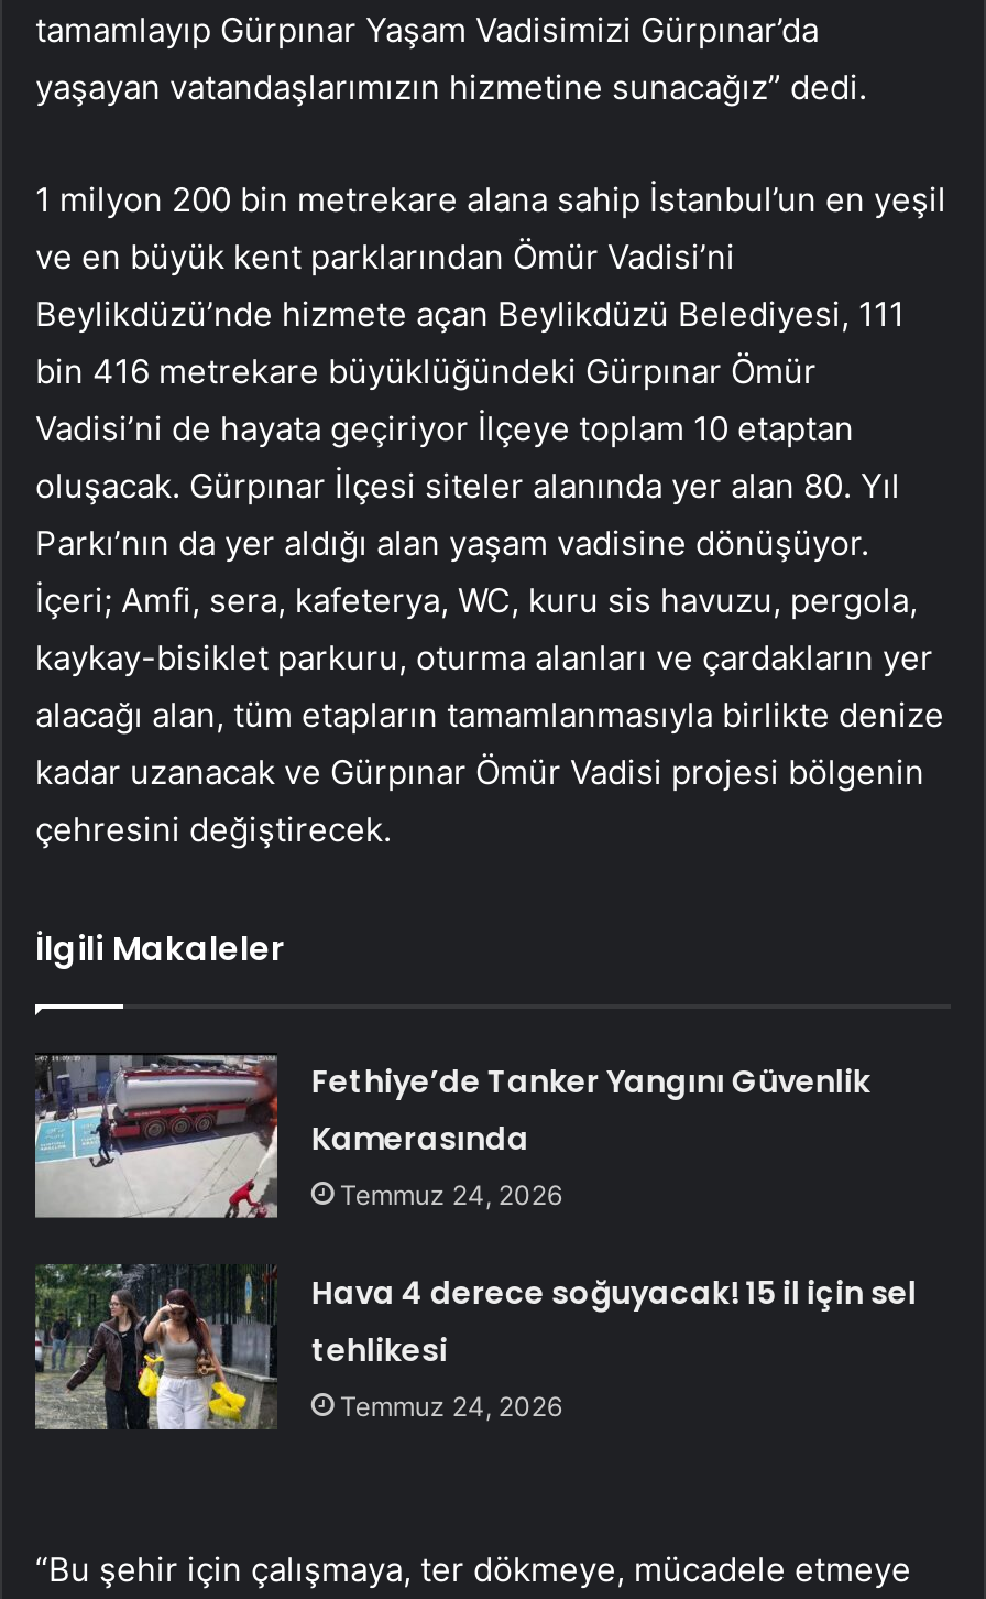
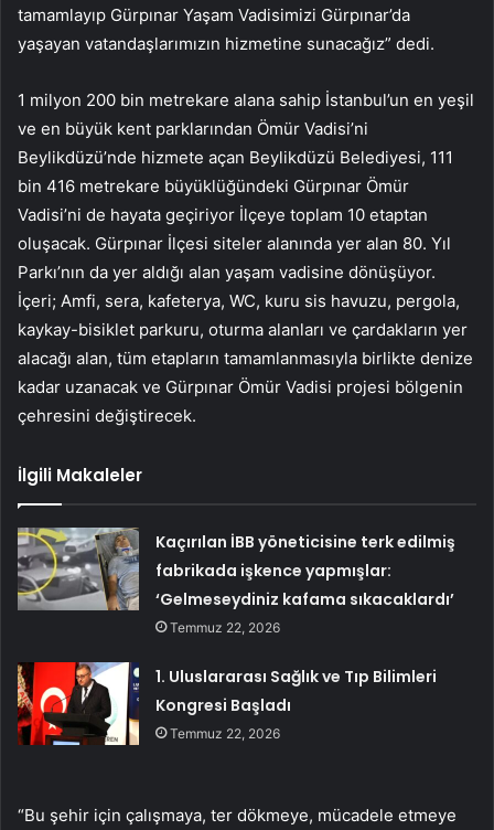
- [image]
- Fethiye’de Tanker Yangını Güvenlik
- Kamerasında
- Temmuz 24, 2026
+ [image]
+ Kaçırılan İBB yöneticisine terk edilmiş
+ fabrikada işkence yapmışlar:
+ ‘Gelmeseydiniz kafama sıkacaklardı’
+ Temmuz 22, 2026

- [image]
- Hava 4 derece soğuyacak! 15 il için sel
- tehlikesi
- Temmuz 24, 2026
+ [image]
+ 1. Uluslararası Sağlık ve Tıp Bilimleri
+ Kongresi Başladı
+ Temmuz 22, 2026
